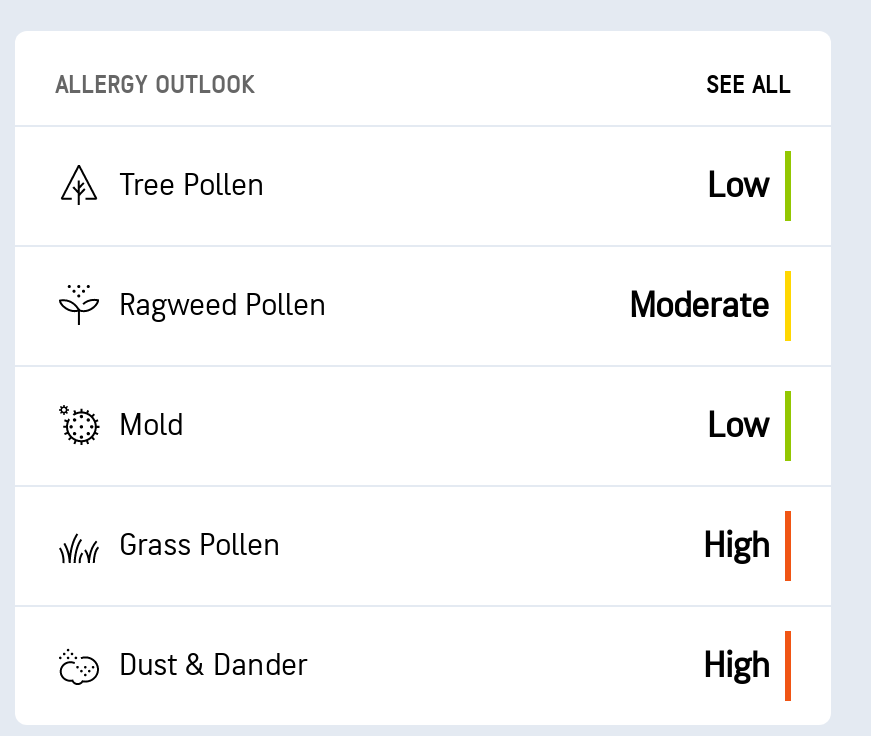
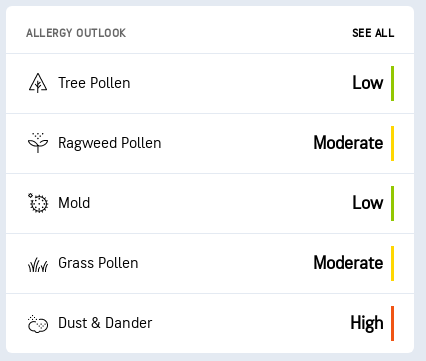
- High
+ Moderate
